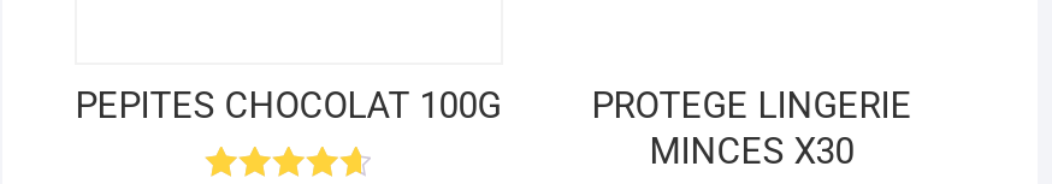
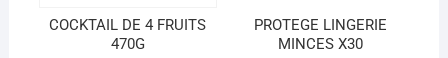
- PEPITES CHOCOLAT 100G
+ COCKTAIL DE 4 FRUITS
+ 470G
